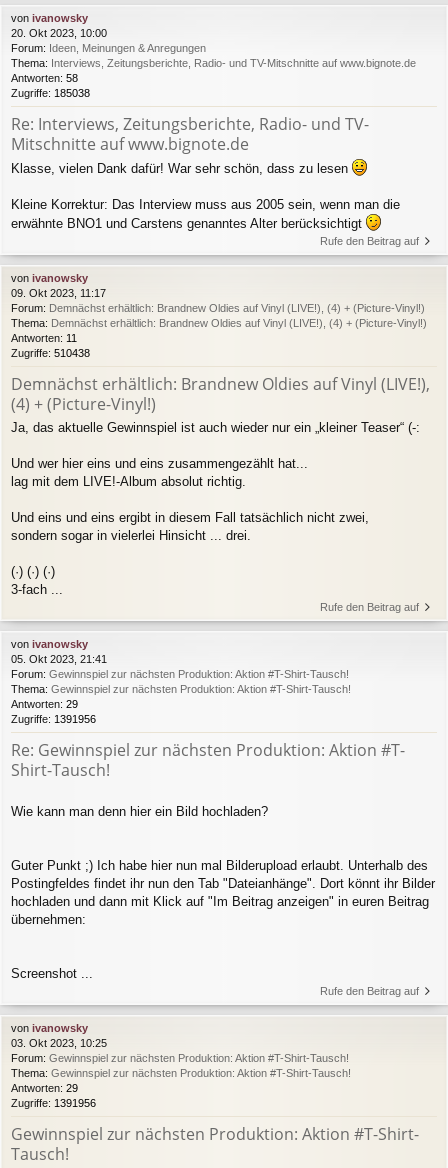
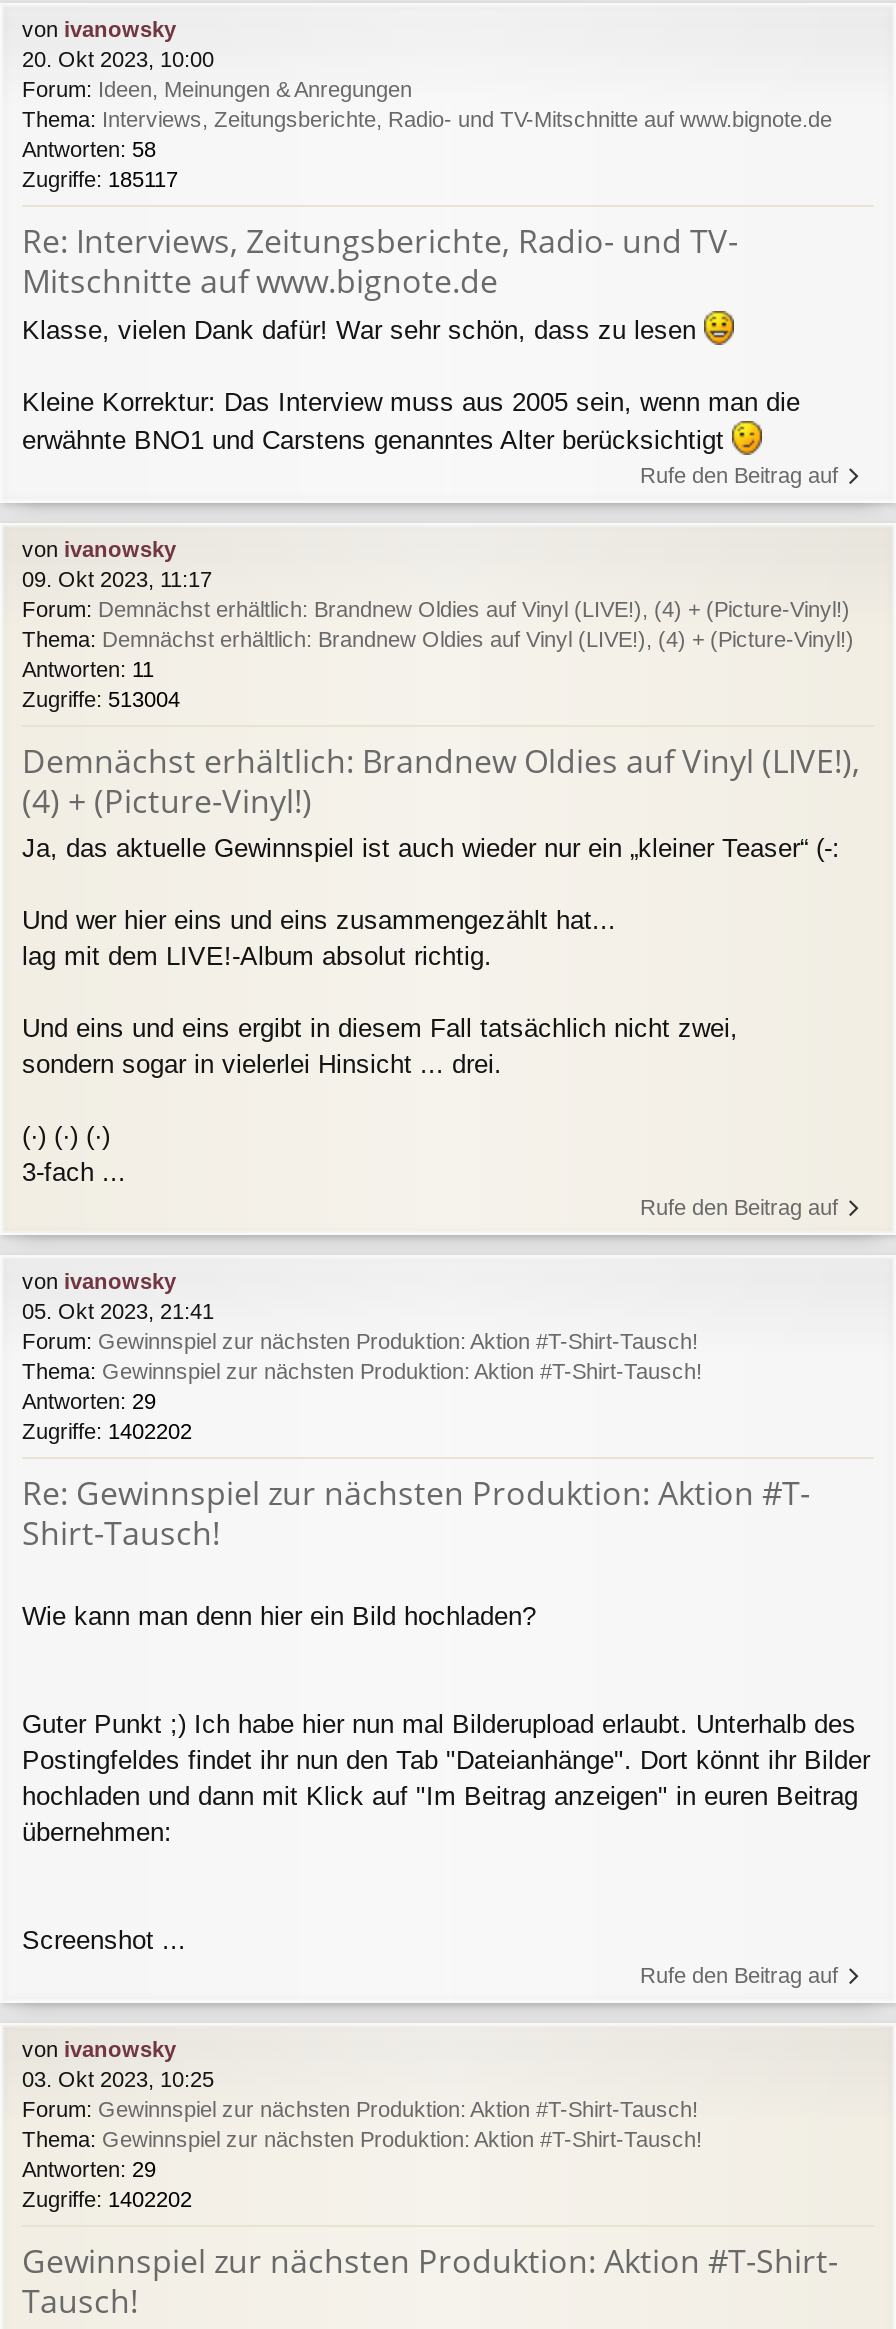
- Zugriffe: 185038
+ Zugriffe: 185117

- Zugriffe: 510438
+ Zugriffe: 513004

- Zugriffe: 1391956
+ Zugriffe: 1402202

- Zugriffe: 1391956
+ Zugriffe: 1402202
